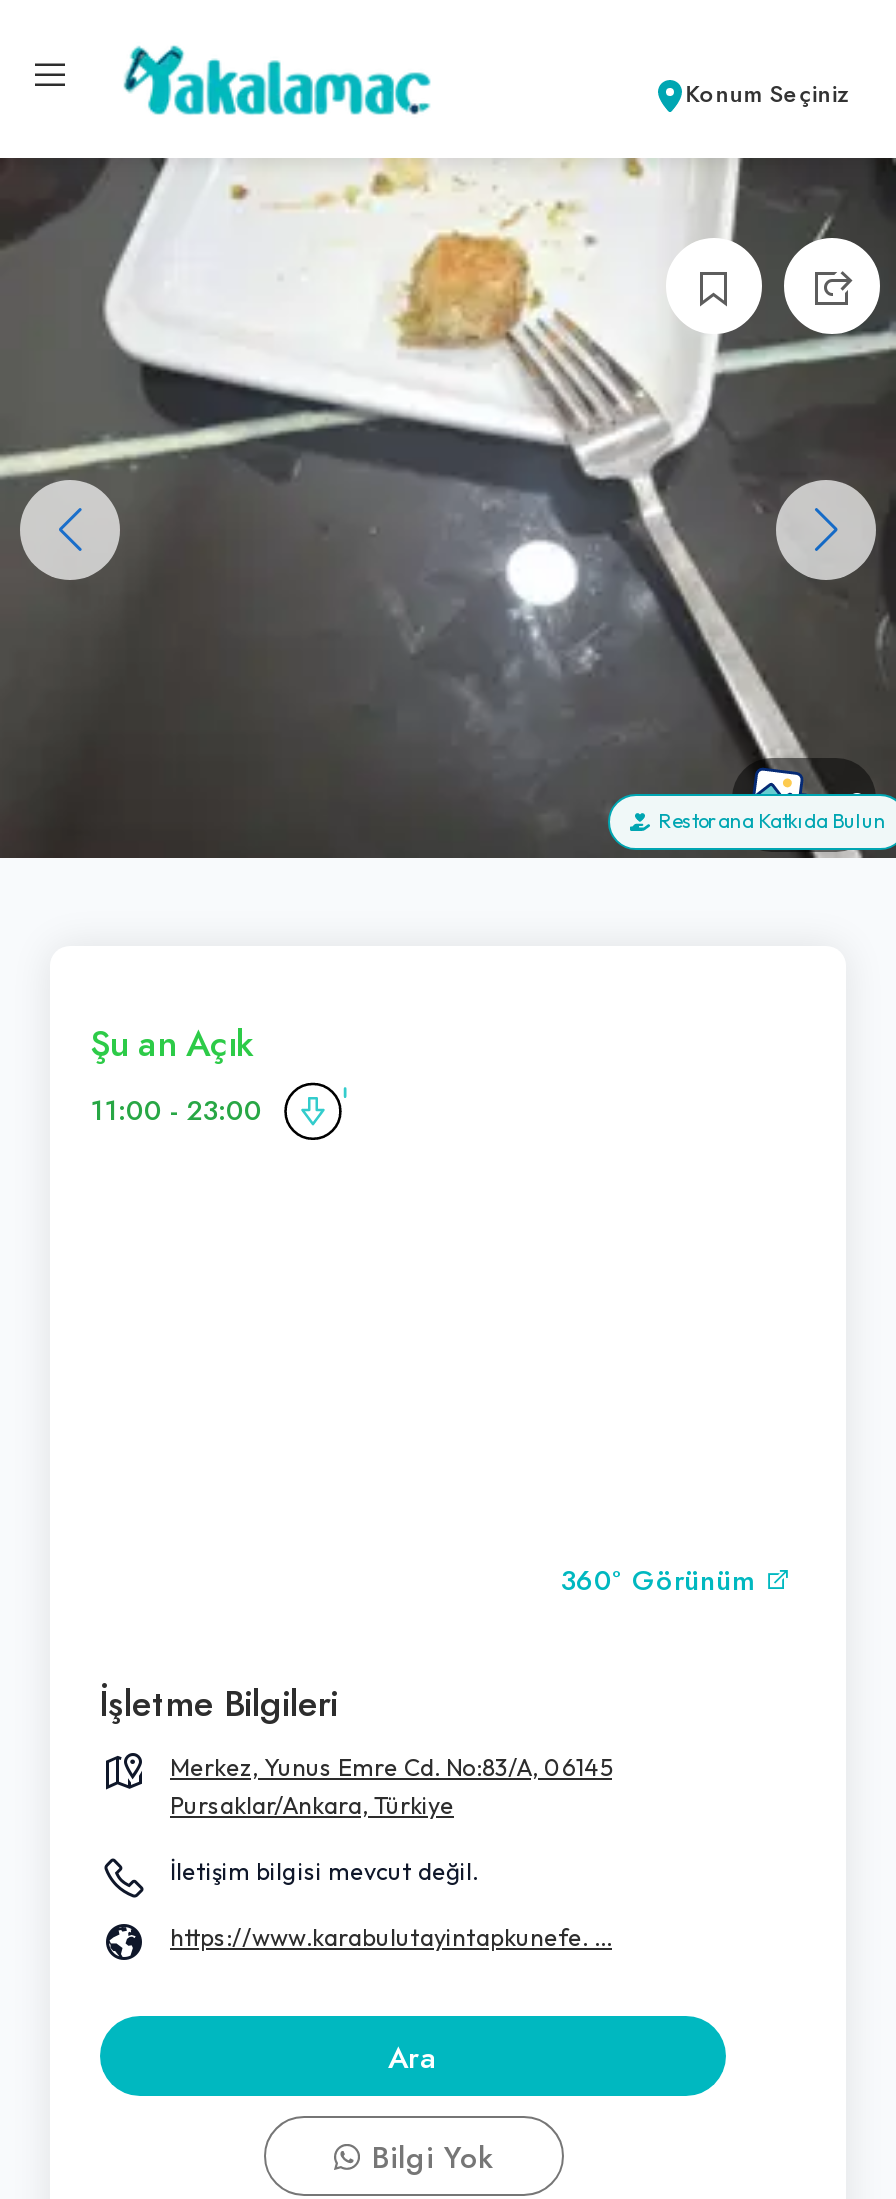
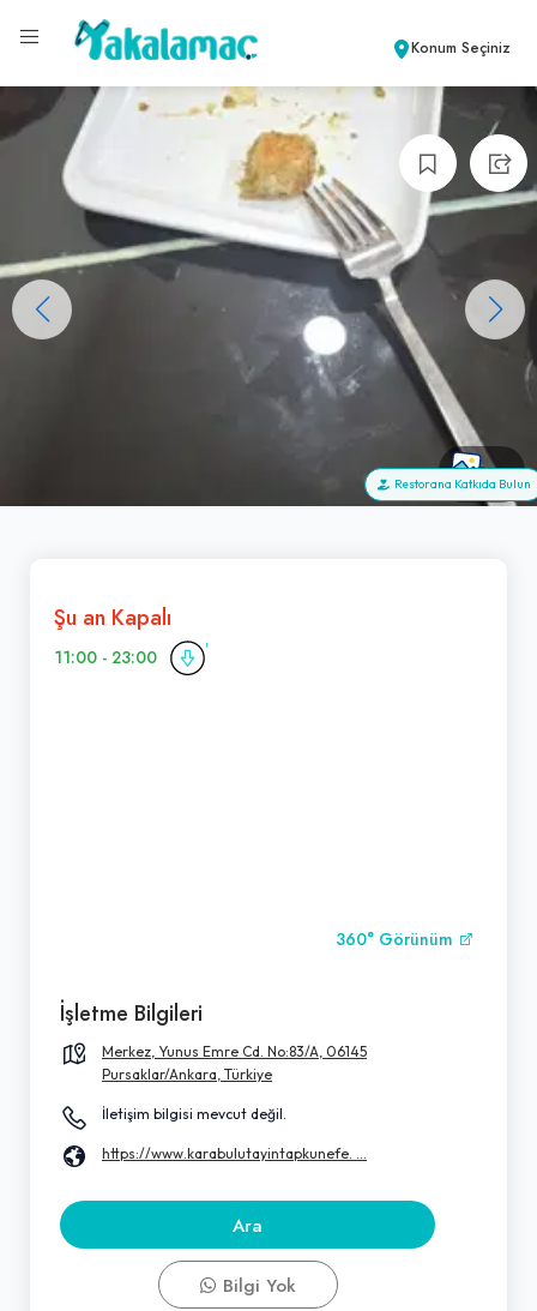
- Şu an Açık
+ Şu an Kapalı
